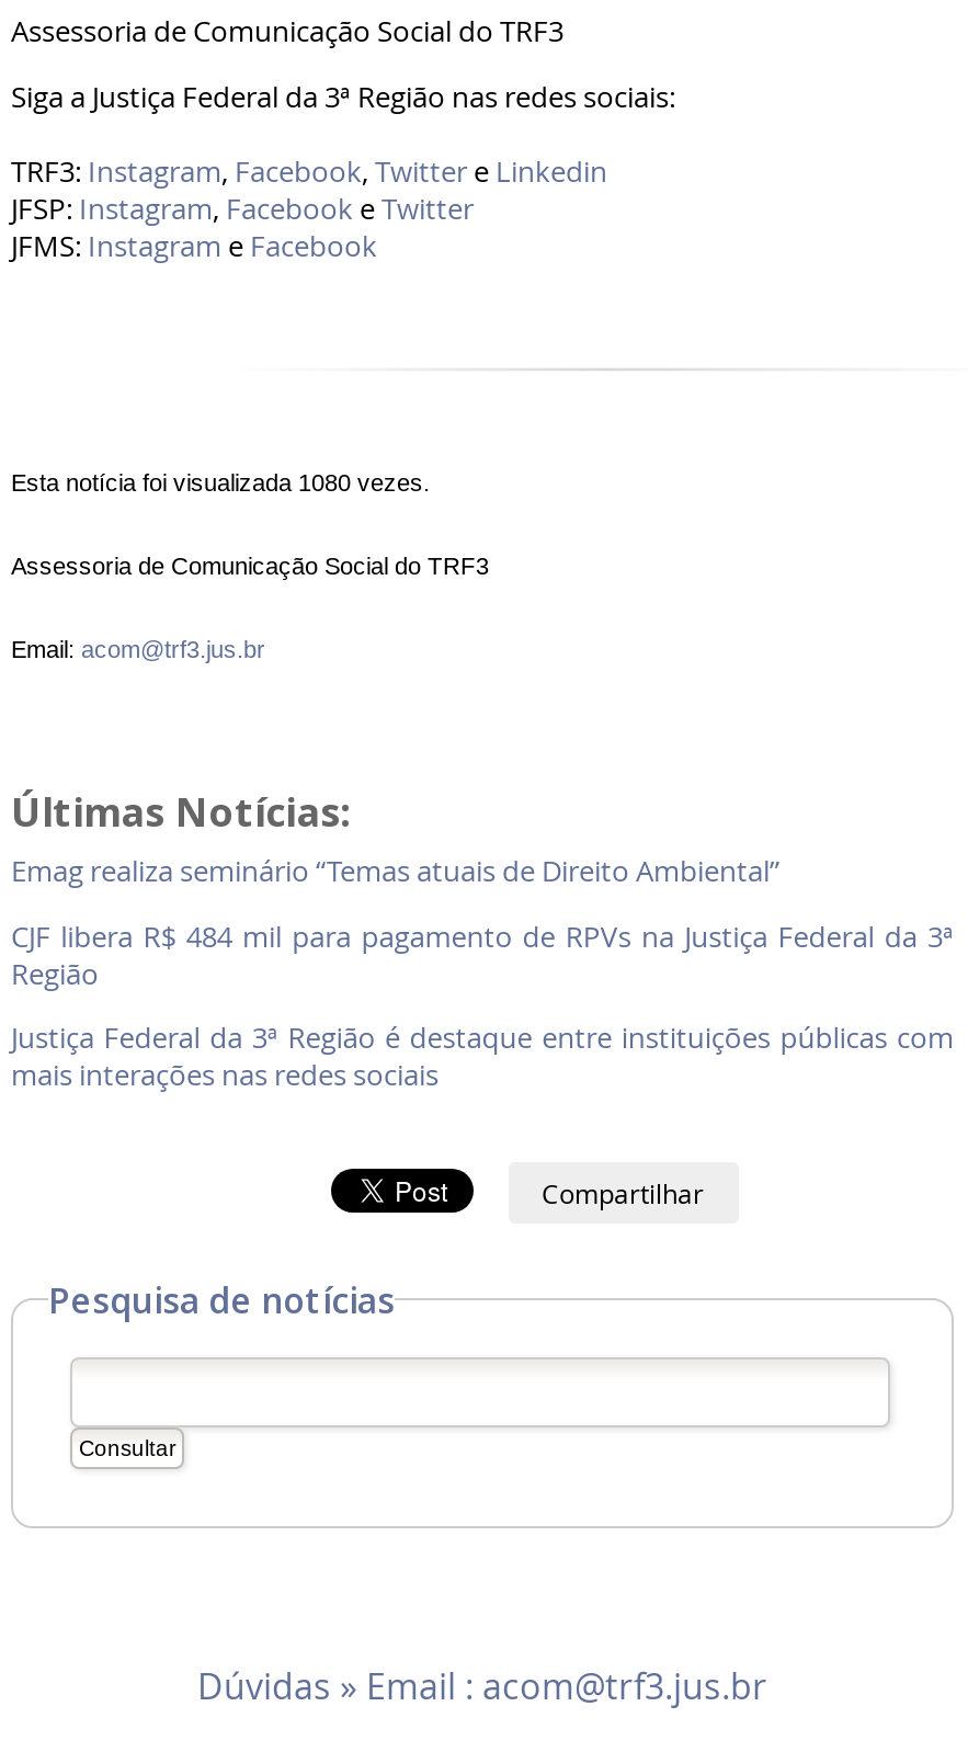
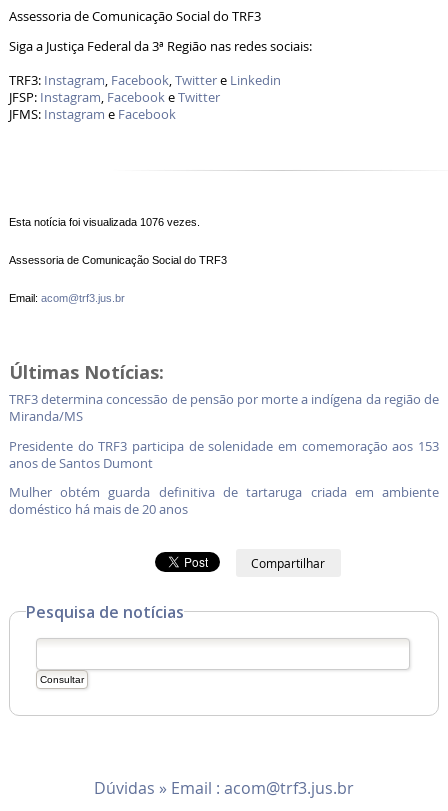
- Esta notícia foi visualizada 1080 vezes.
+ Esta notícia foi visualizada 1076 vezes.

- Emag realiza seminário “Temas atuais de Direito Ambiental”
+ TRF3 determina concessão de pensão por morte a indígena da região de
+ Miranda/MS

- CJF libera R$ 484 mil para pagamento de RPVs na Justiça Federal da 3ª
- Região
+ Presidente do TRF3 participa de solenidade em comemoração aos 153
+ anos de Santos Dumont

- Justiça Federal da 3ª Região é destaque entre instituições públicas com
- mais interações nas redes sociais
+ Mulher obtém guarda definitiva de tartaruga criada em ambiente
+ doméstico há mais de 20 anos
